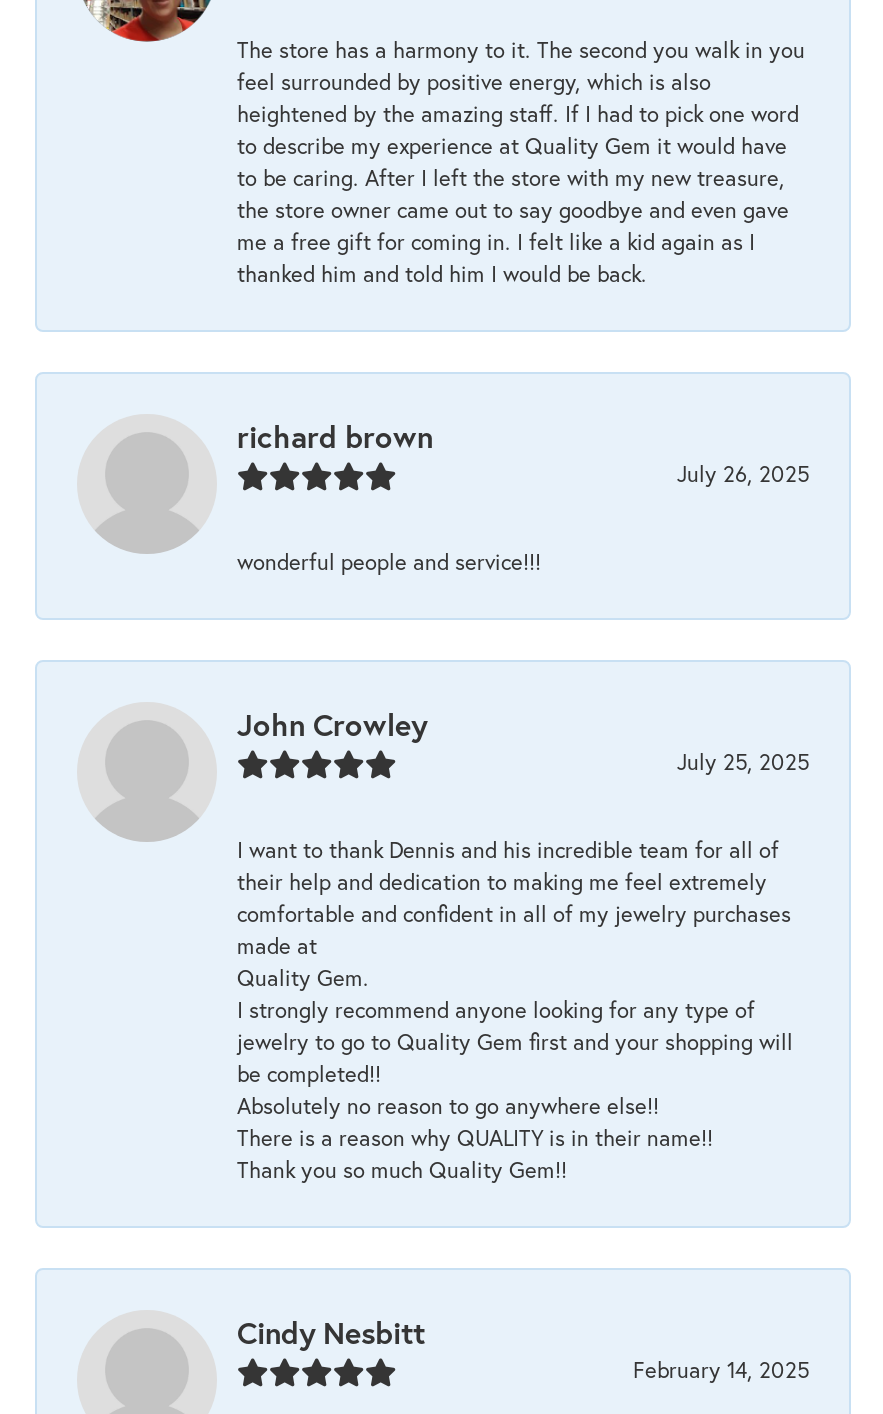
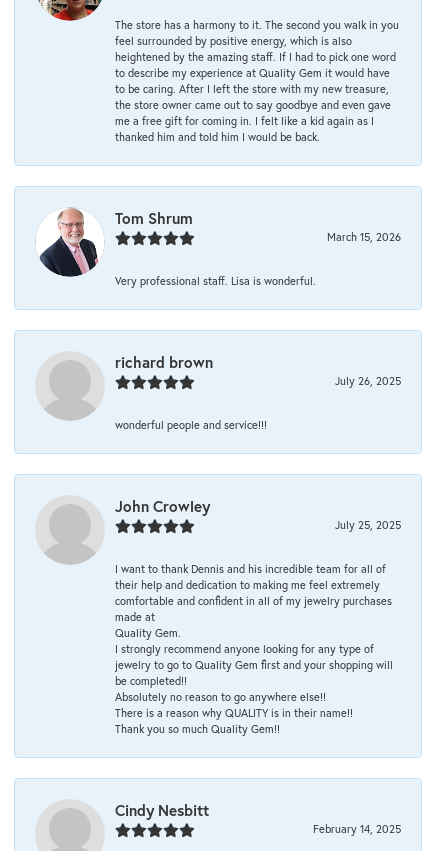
+ [image]
+ Tom Shrum
+ March 15, 2026
+ Very professional staff. Lisa is wonderful.
